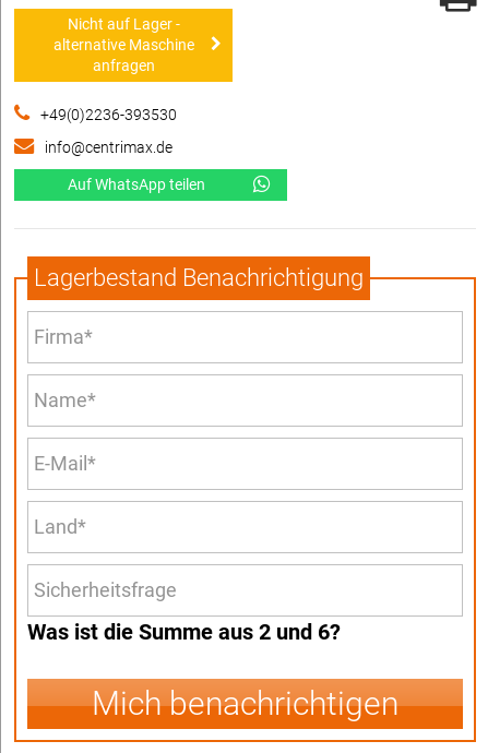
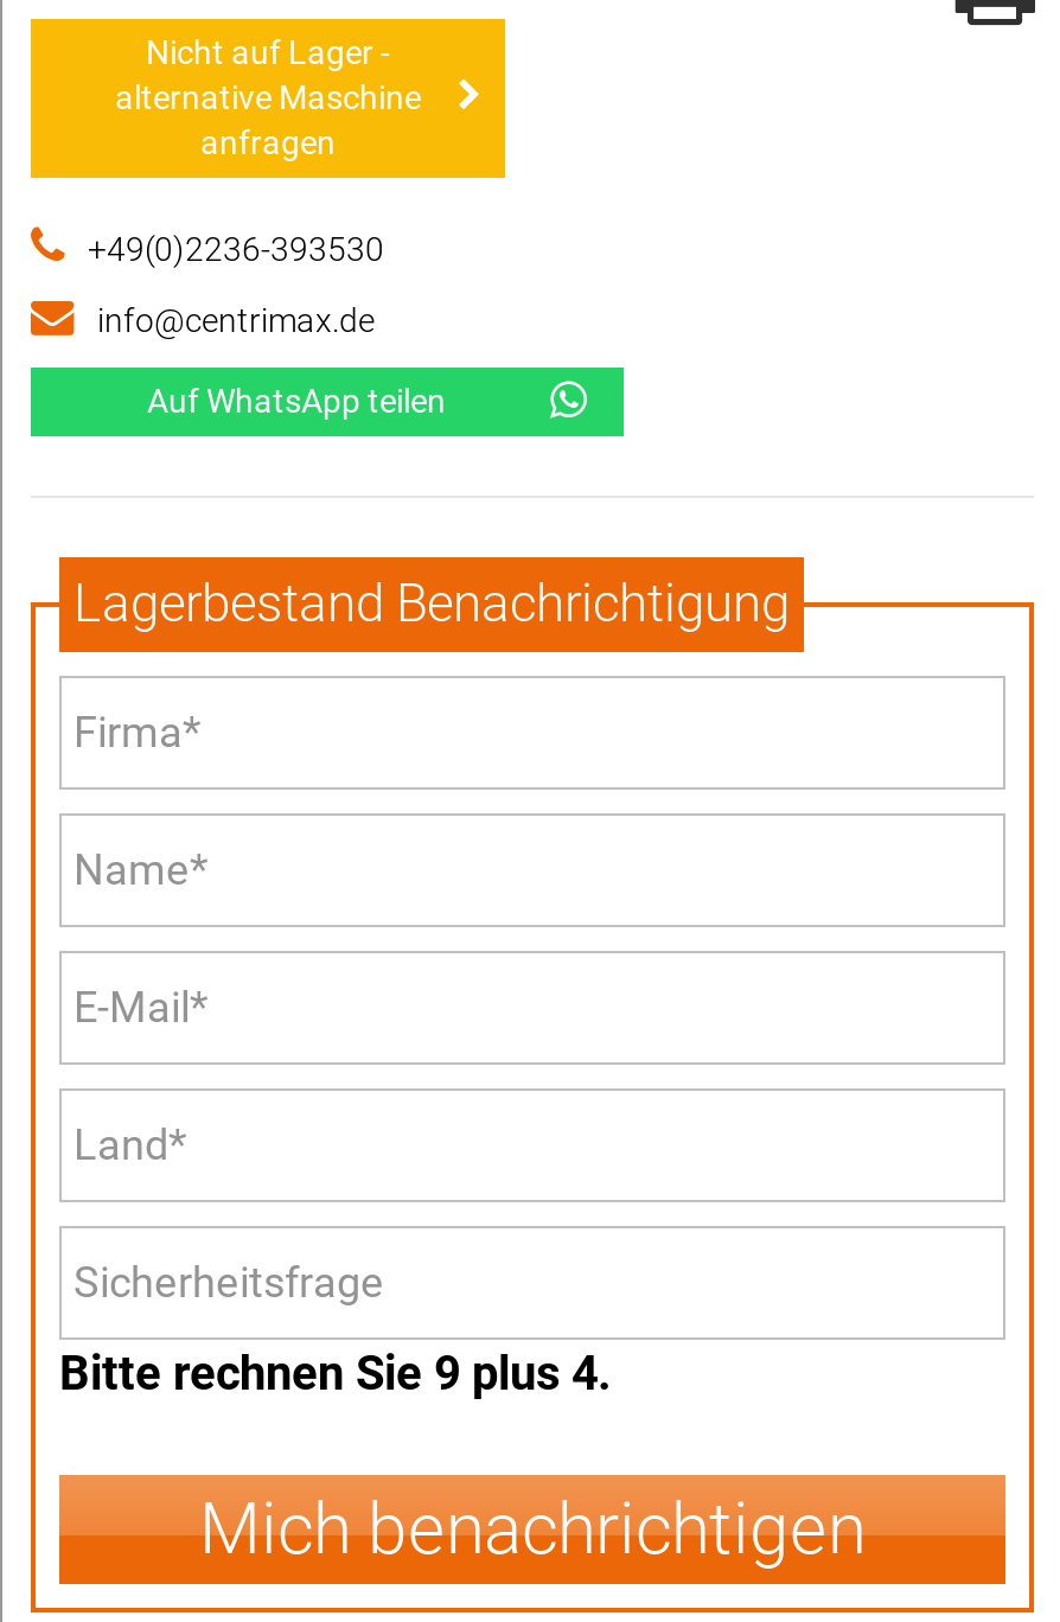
- Was ist die Summe aus 2 und 6?
+ Bitte rechnen Sie 9 plus 4.
